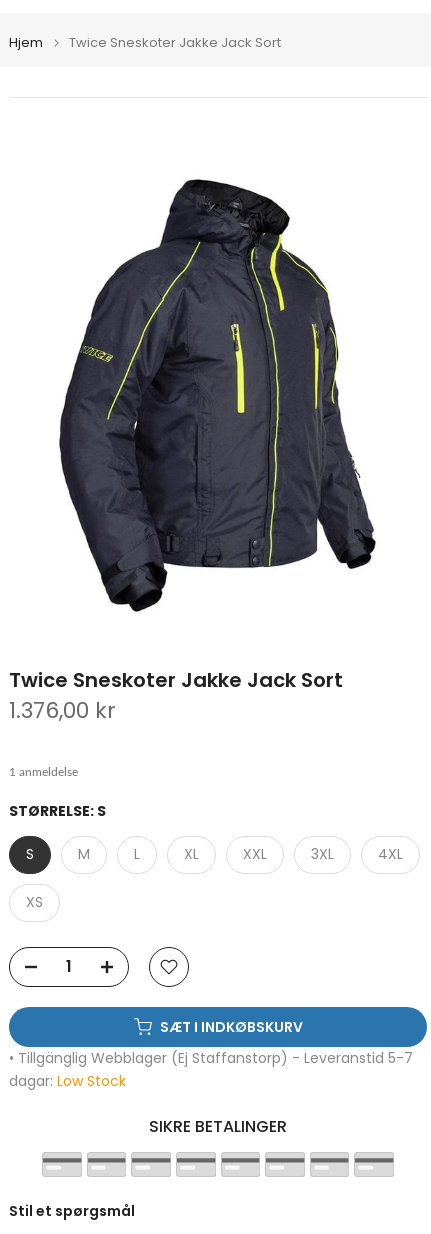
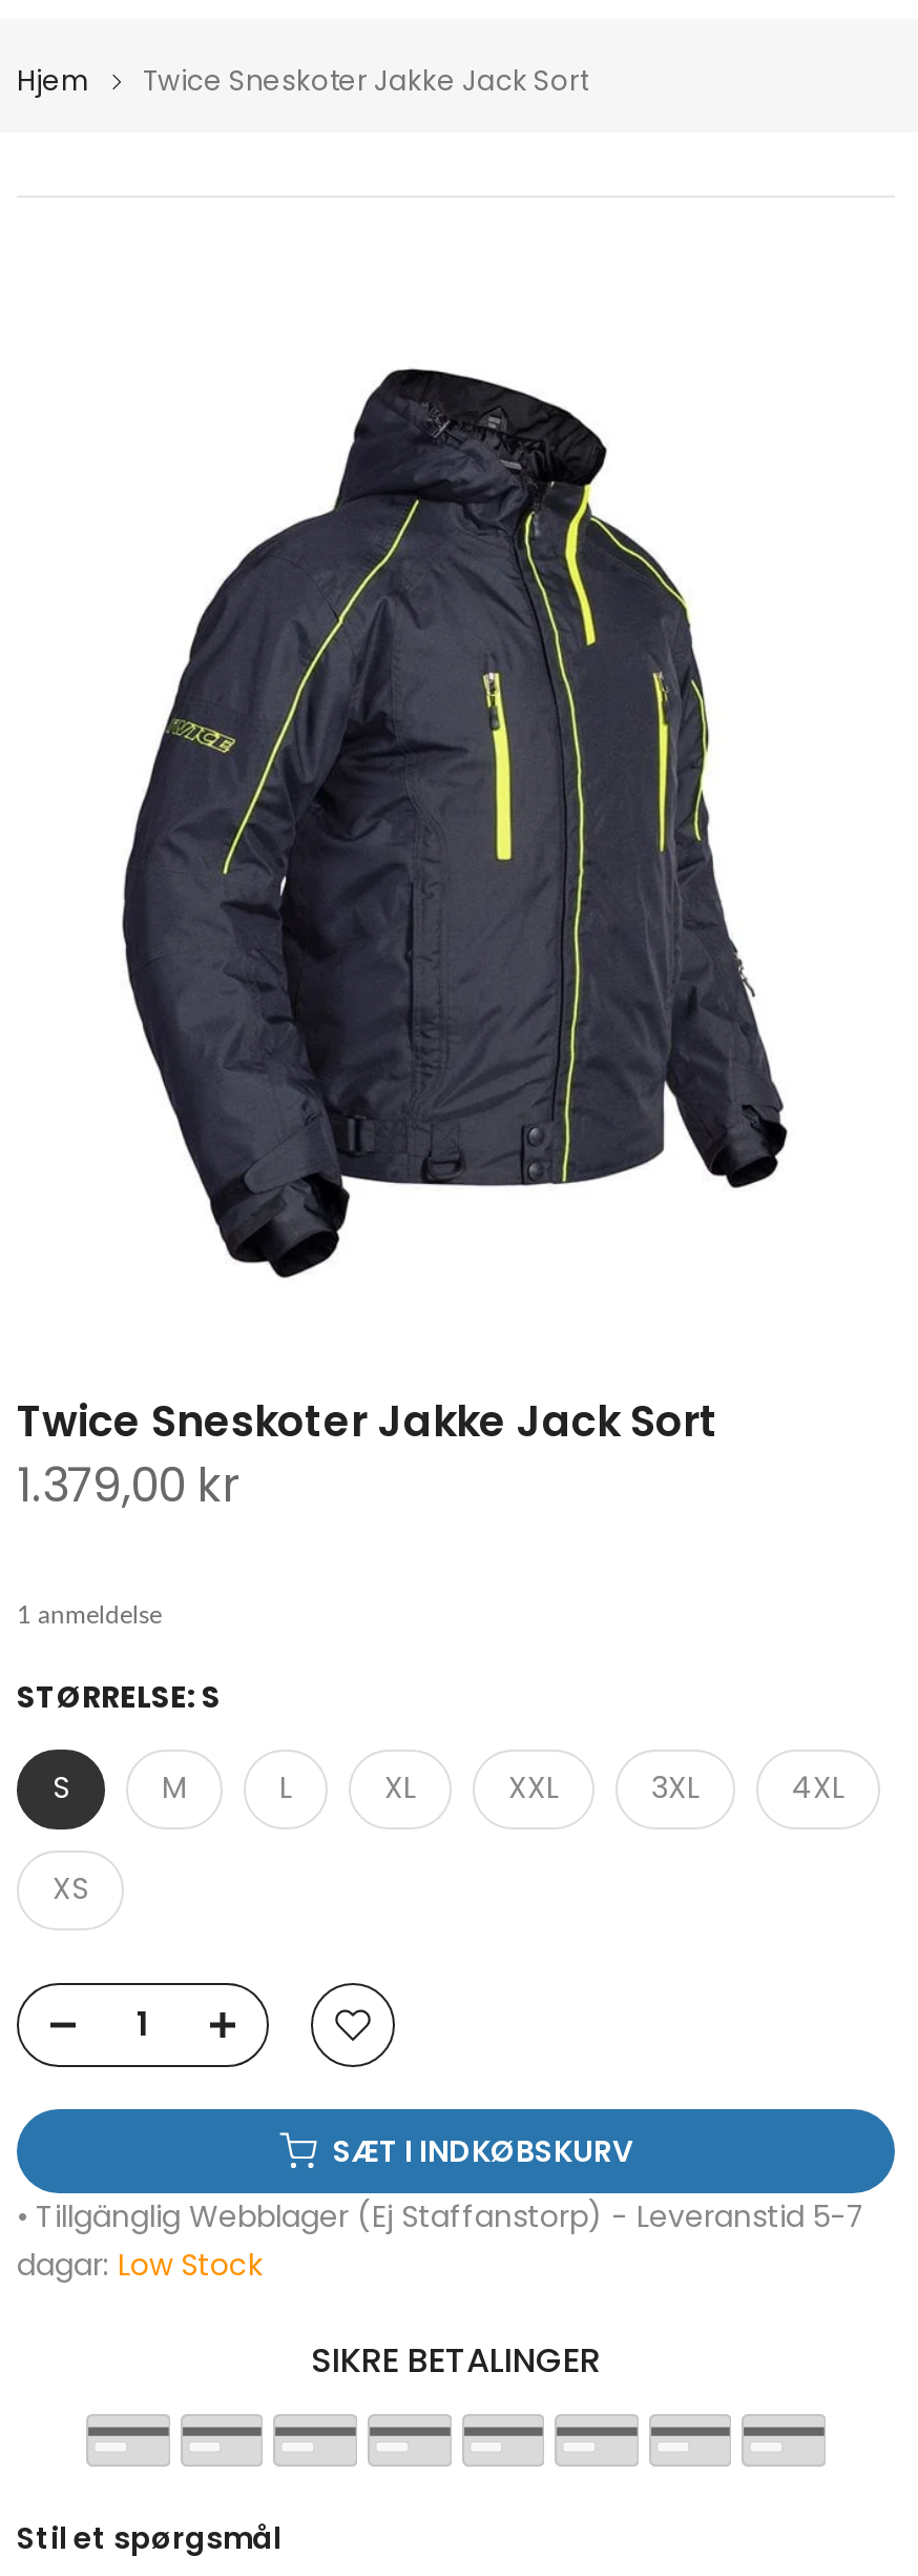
- 1.376,00 kr
+ 1.379,00 kr
